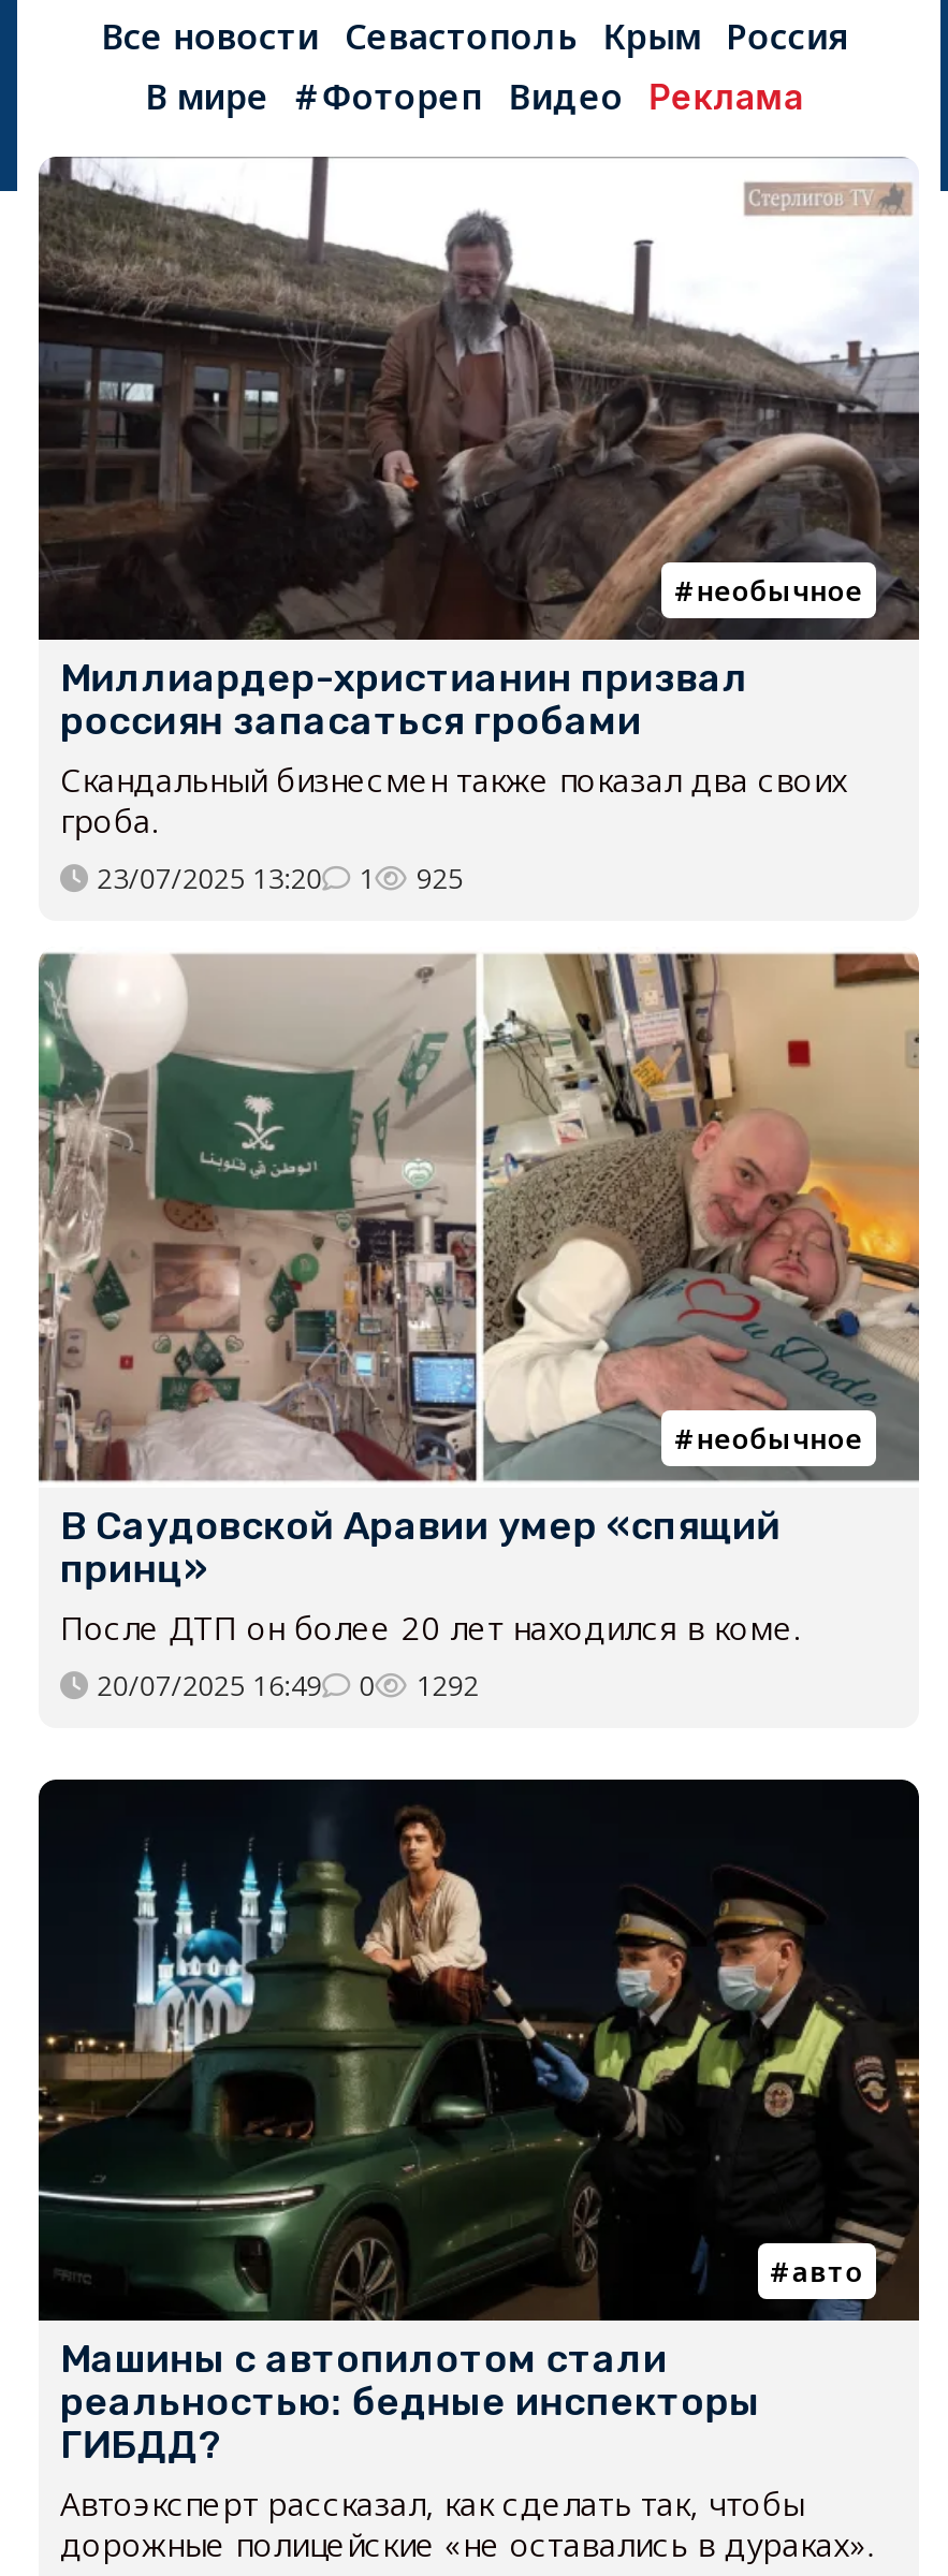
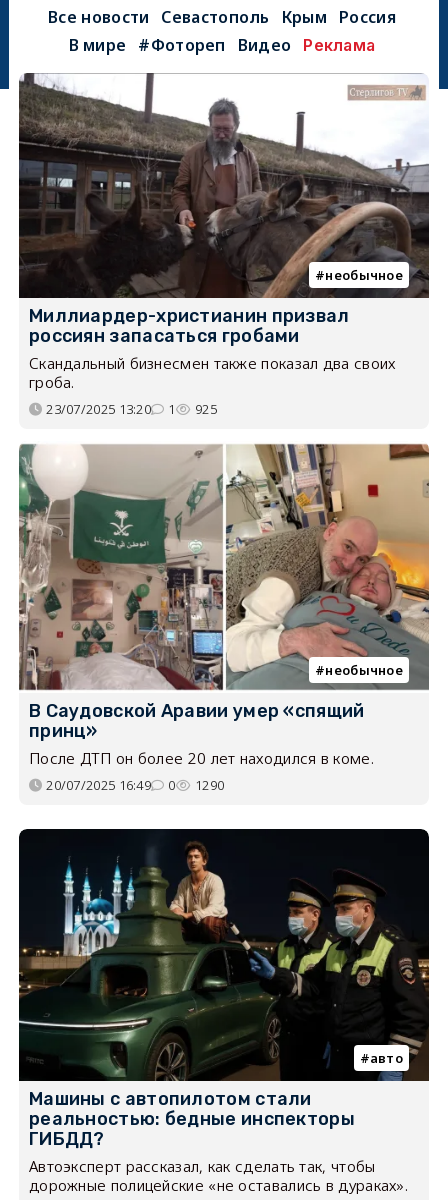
- 20/07/2025 16:49 0 1292
+ 20/07/2025 16:49 0 1290
